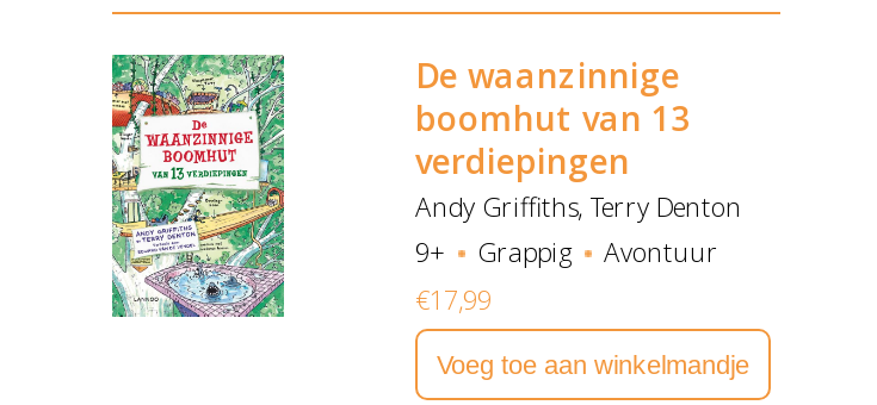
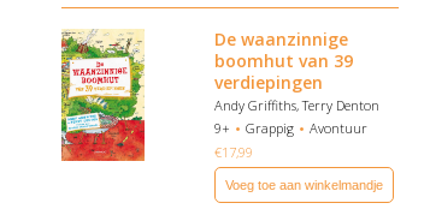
- [image]
+ [image]

- boomhut van 13
+ boomhut van 39
